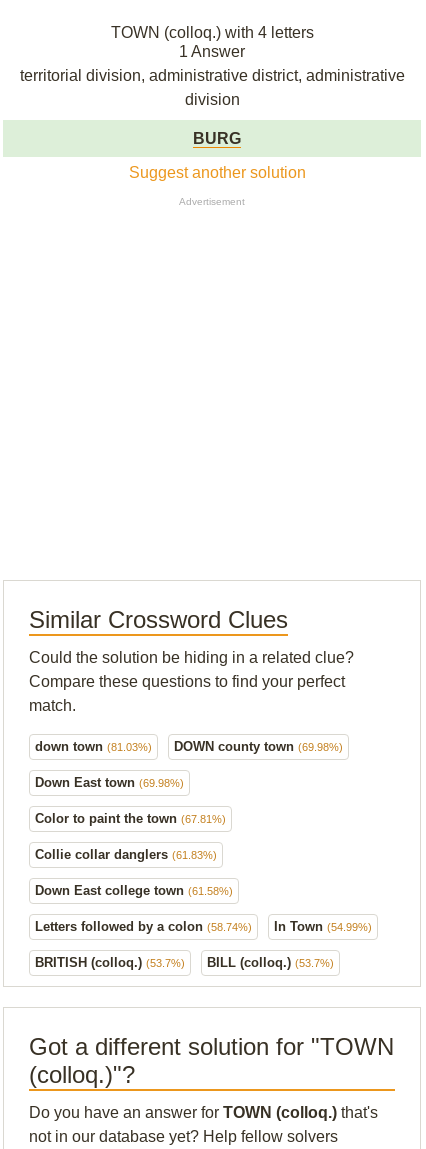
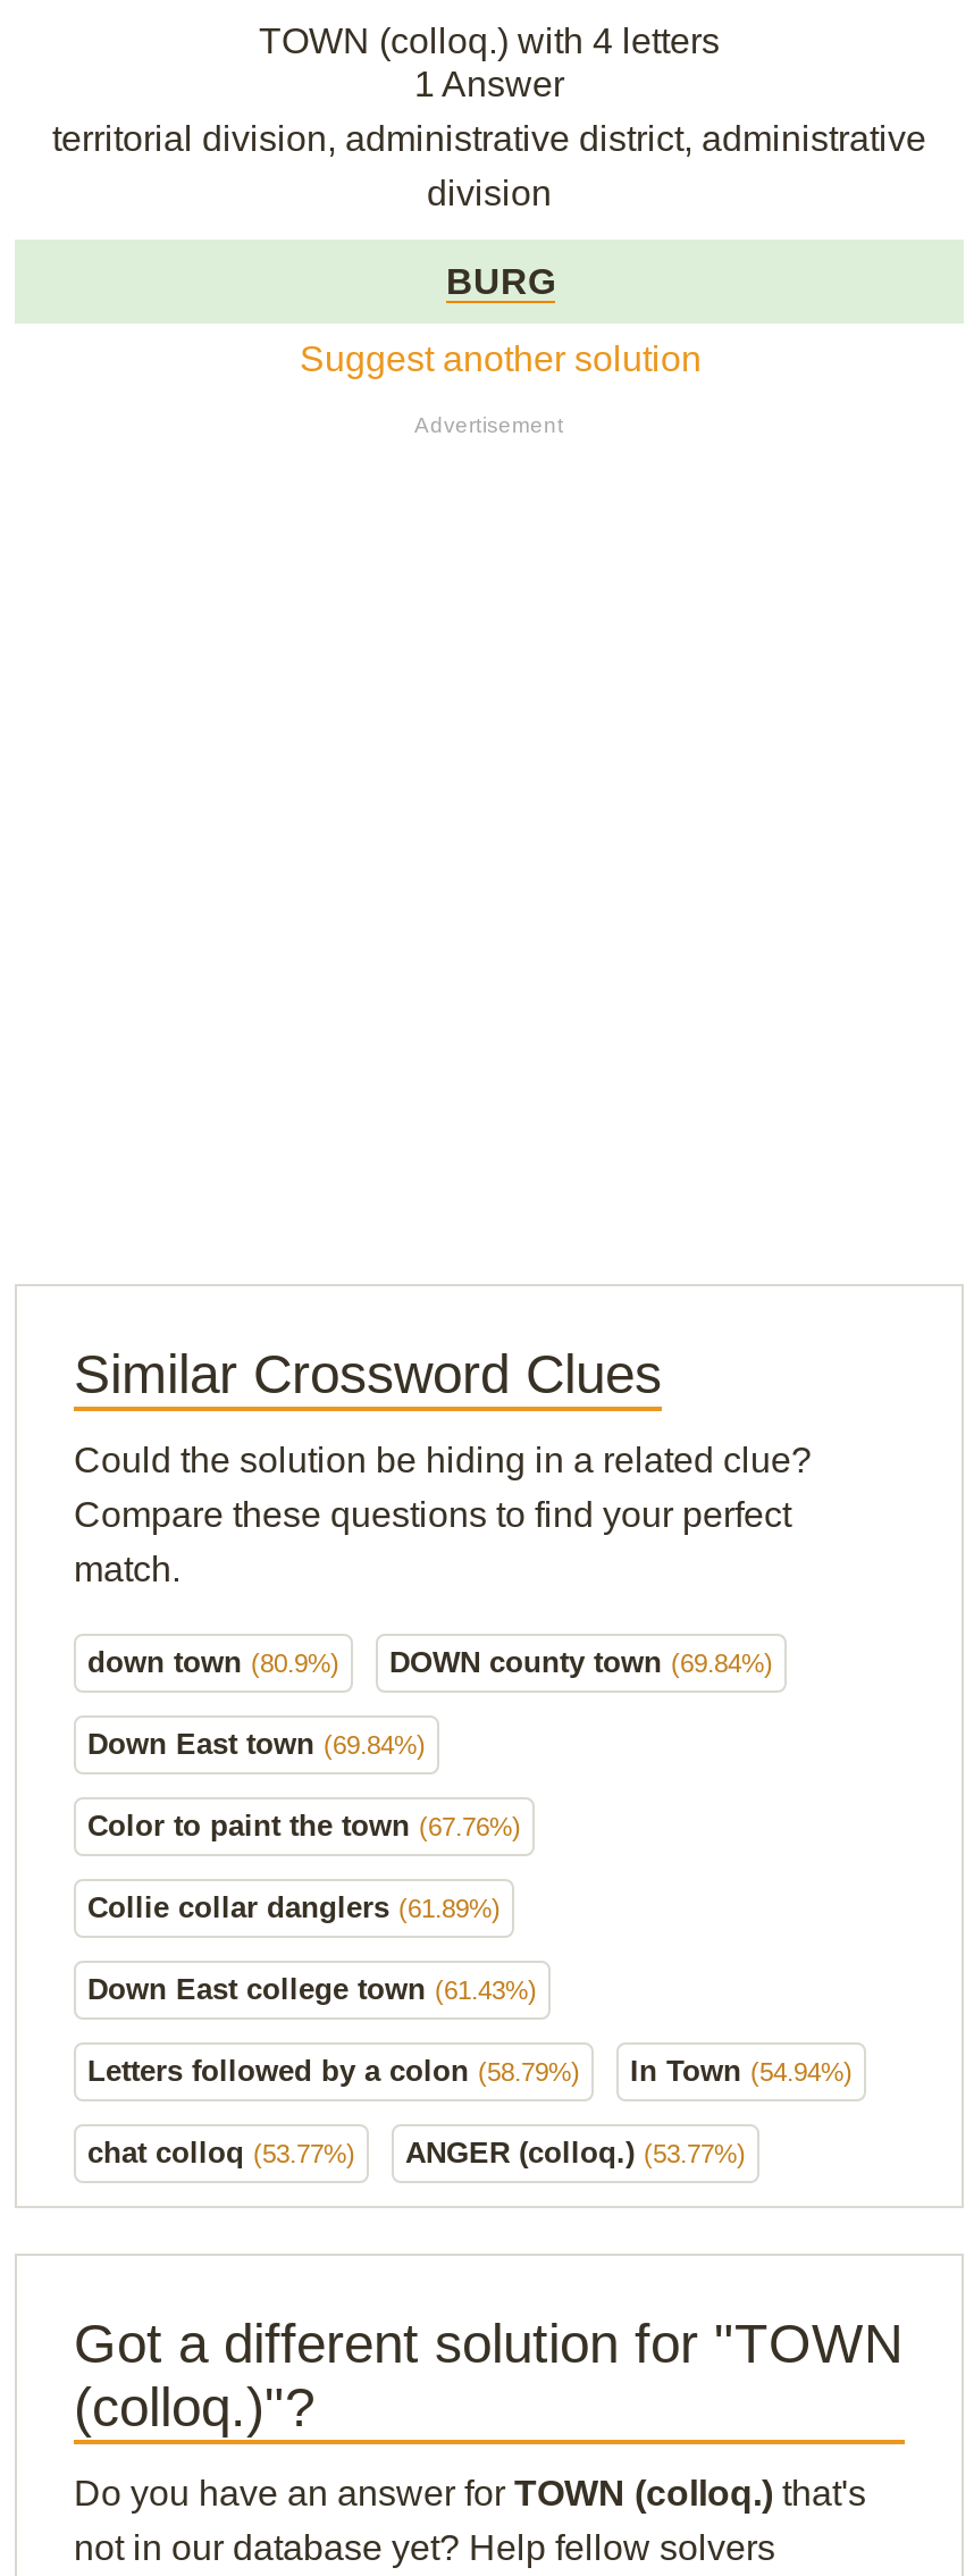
- down town (81.03%)
- DOWN county town (69.98%)
+ down town (80.9%)
+ DOWN county town (69.84%)

- Down East town (69.98%)
+ Down East town (69.84%)

- Color to paint the town (67.81%)
+ Color to paint the town (67.76%)

- Collie collar danglers (61.83%)
+ Collie collar danglers (61.89%)

- Down East college town (61.58%)
+ Down East college town (61.43%)

- Letters followed by a colon (58.74%)
- In Town (54.99%)
+ Letters followed by a colon (58.79%)
+ In Town (54.94%)

- BRITISH (colloq.) (53.7%)
- BILL (colloq.) (53.7%)
+ chat colloq (53.77%)
+ ANGER (colloq.) (53.77%)
